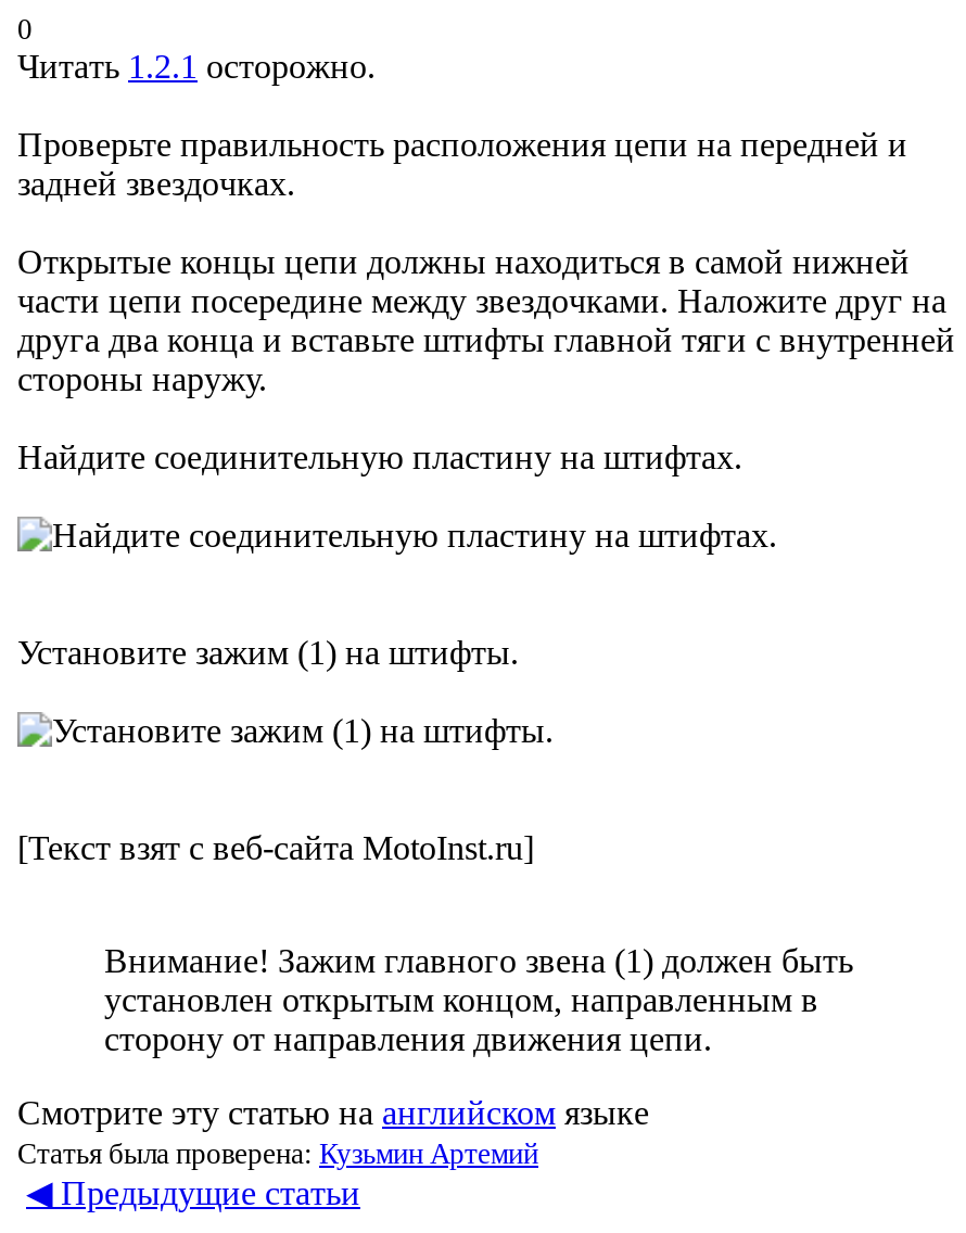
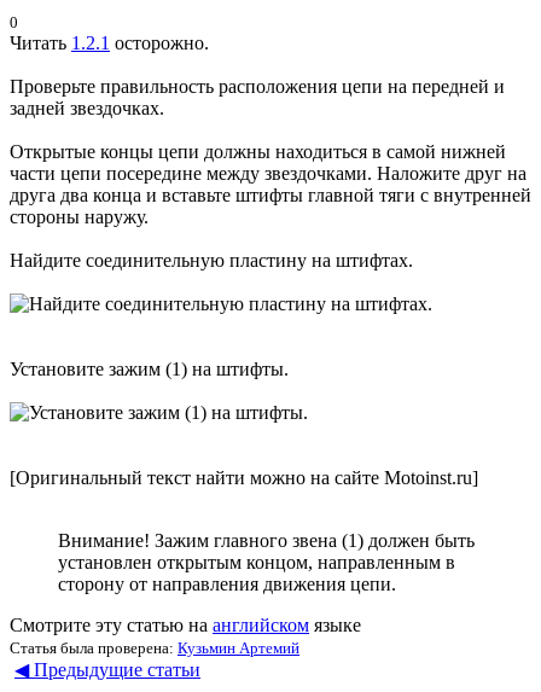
- [Текст взят с веб-сайта MotoInst.ru]
+ [Оригинальный текст найти можно на сайте Motoinst.ru]
